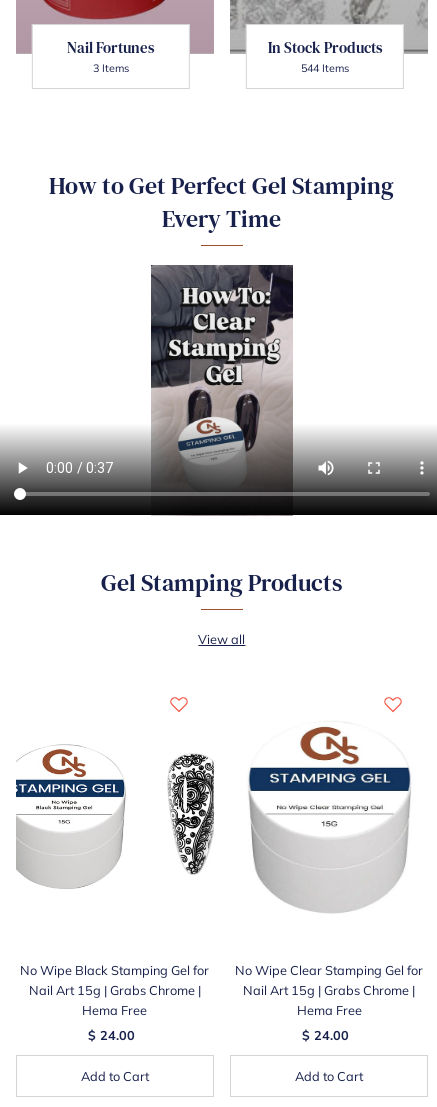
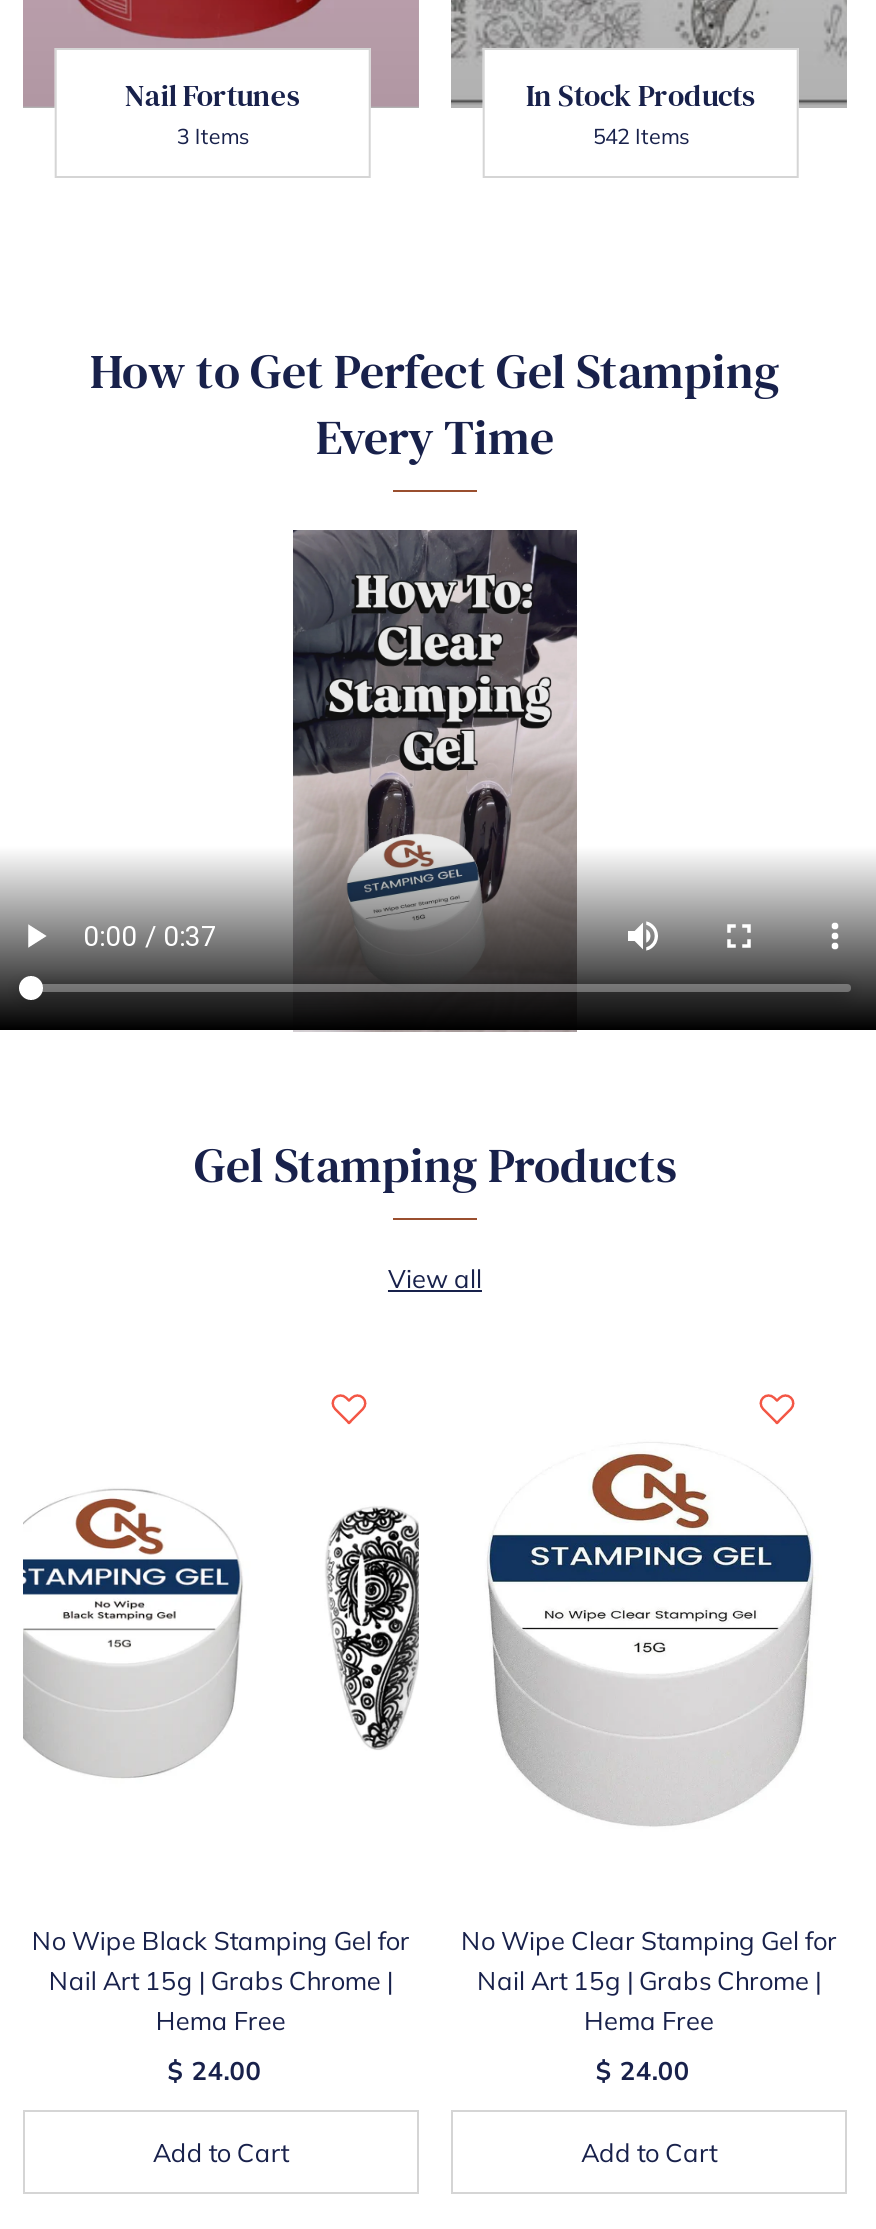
- 544 Items
+ 542 Items
